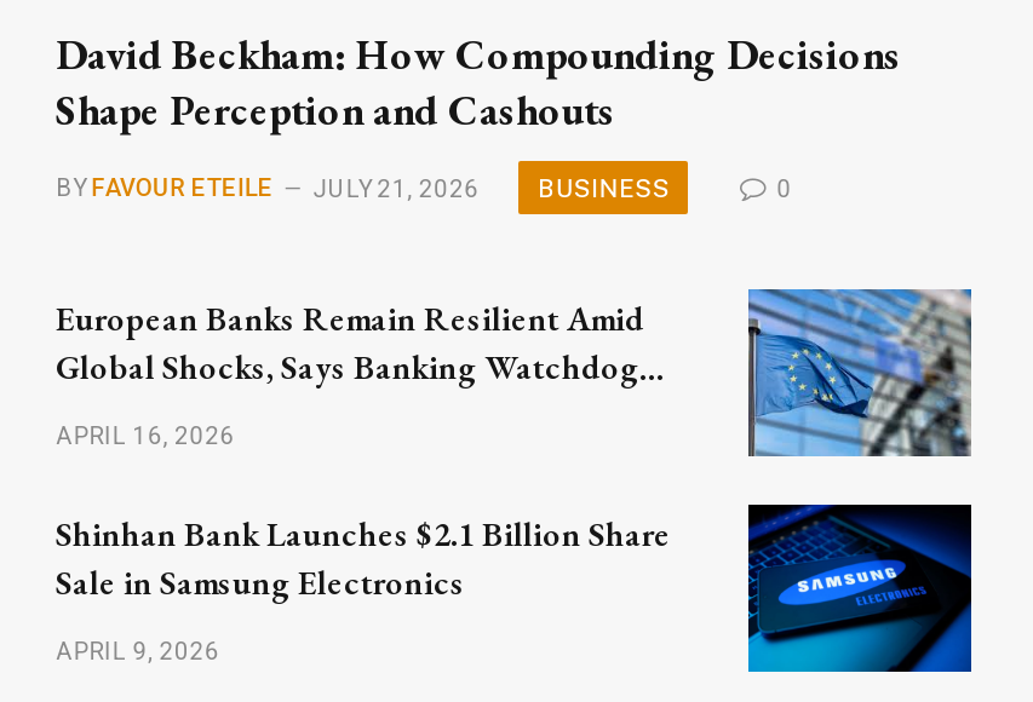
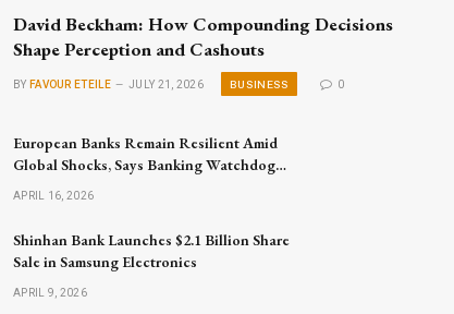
- [image]

- [image]
